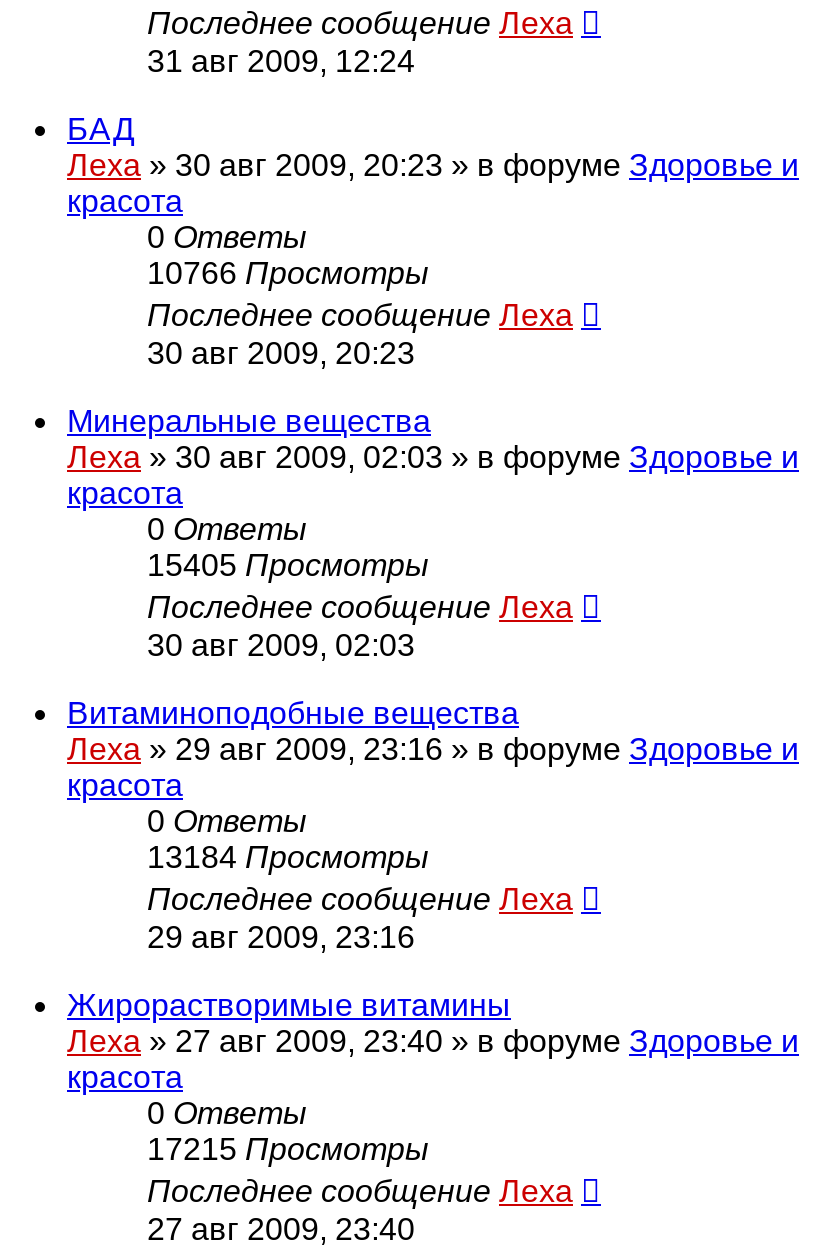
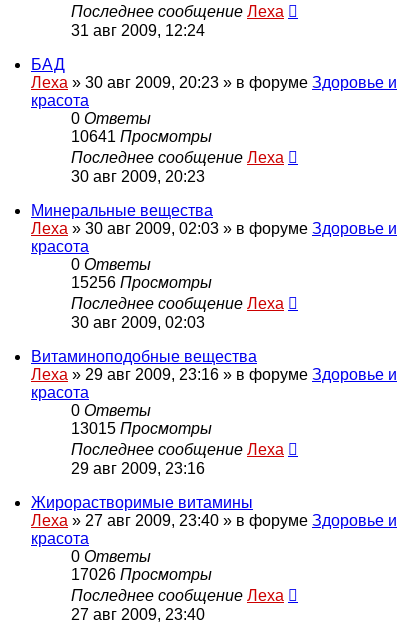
- 10766 Просмотры
+ 10641 Просмотры

- 15405 Просмотры
+ 15256 Просмотры

- 13184 Просмотры
+ 13015 Просмотры

- 17215 Просмотры
+ 17026 Просмотры
